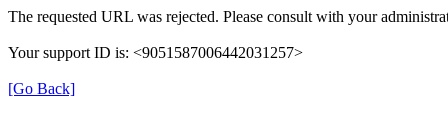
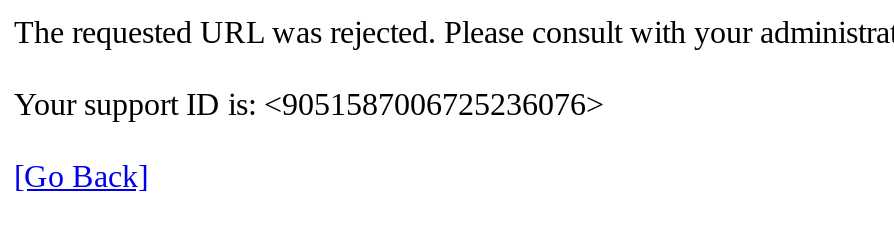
- Your support ID is: <9051587006442031257>
+ Your support ID is: <9051587006725236076>
